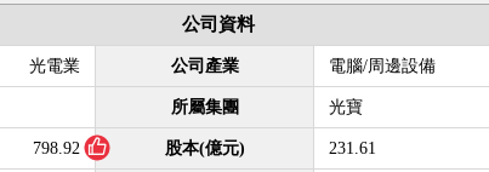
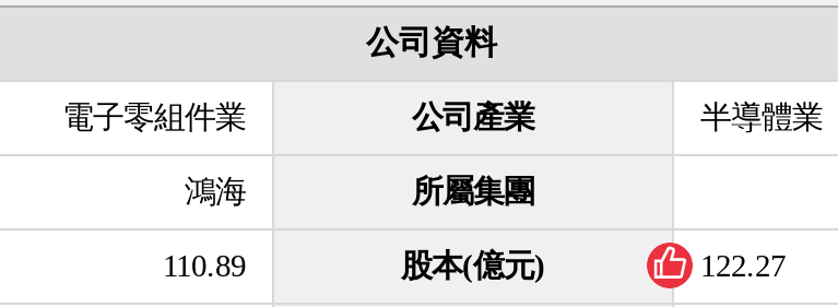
- 光電業
+ 電子零組件業

- 電腦/周邊設備
+ 半導體業
+ 鴻海

- 光寶
- 798.92
+ 110.89

- 231.61
+ 122.27
